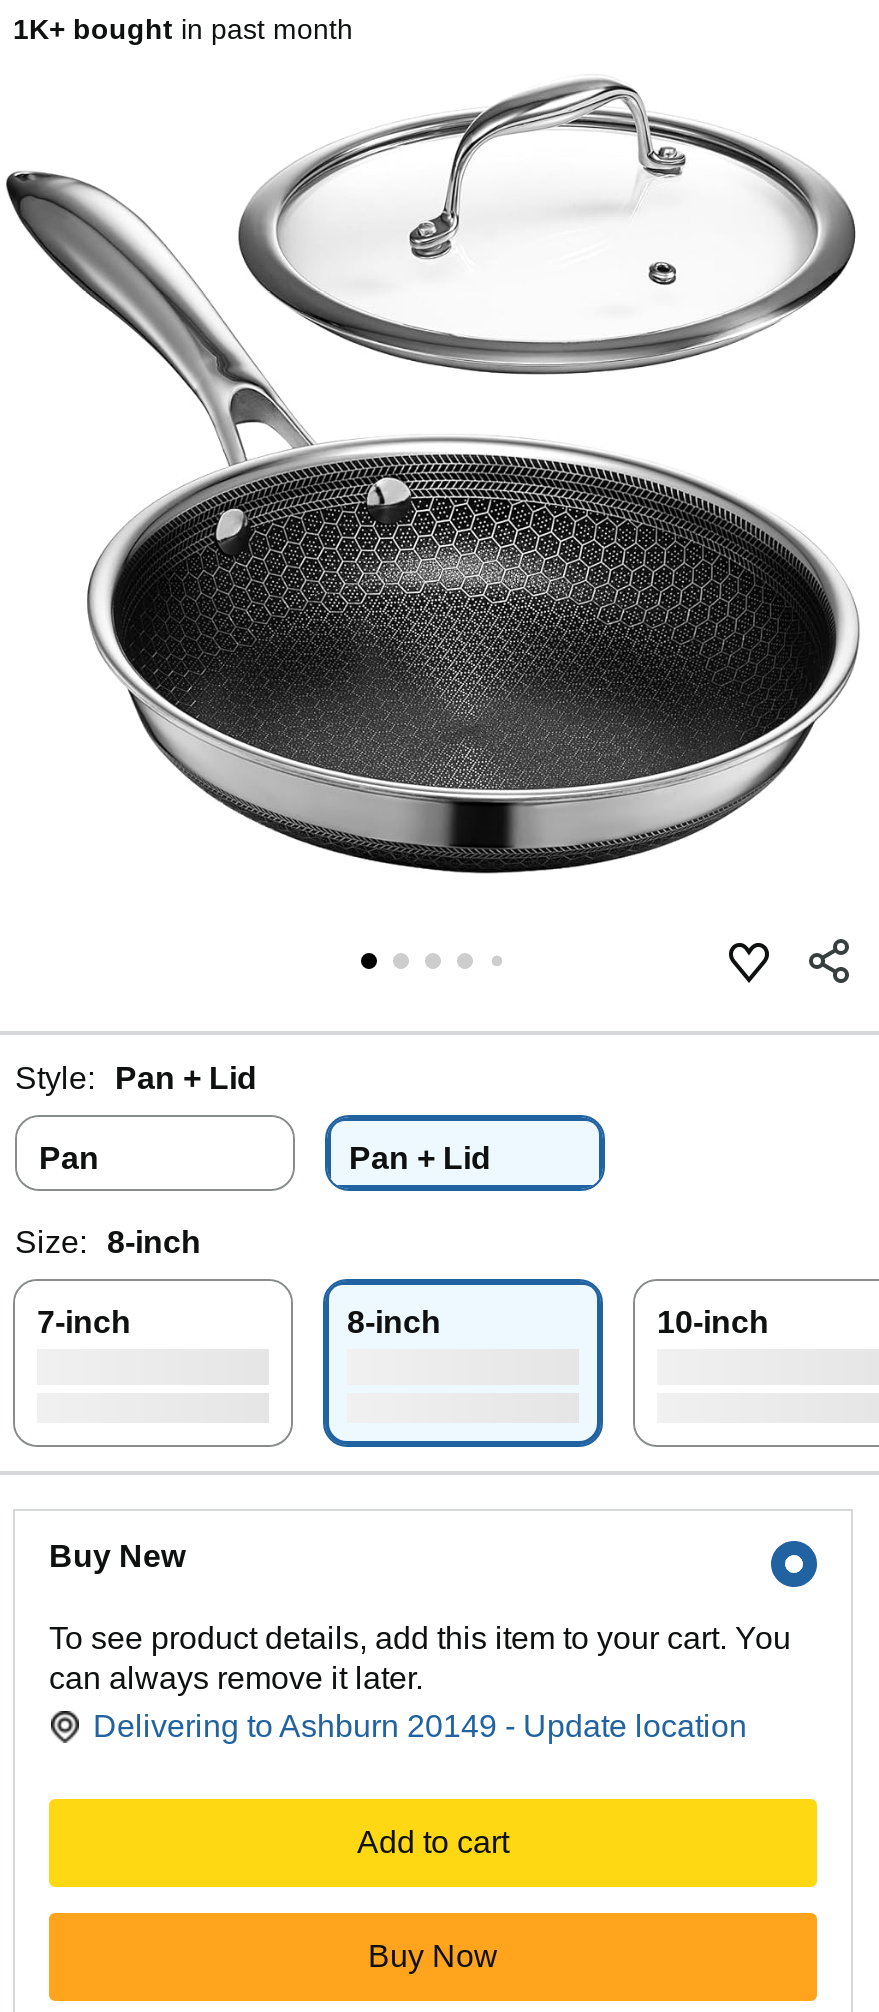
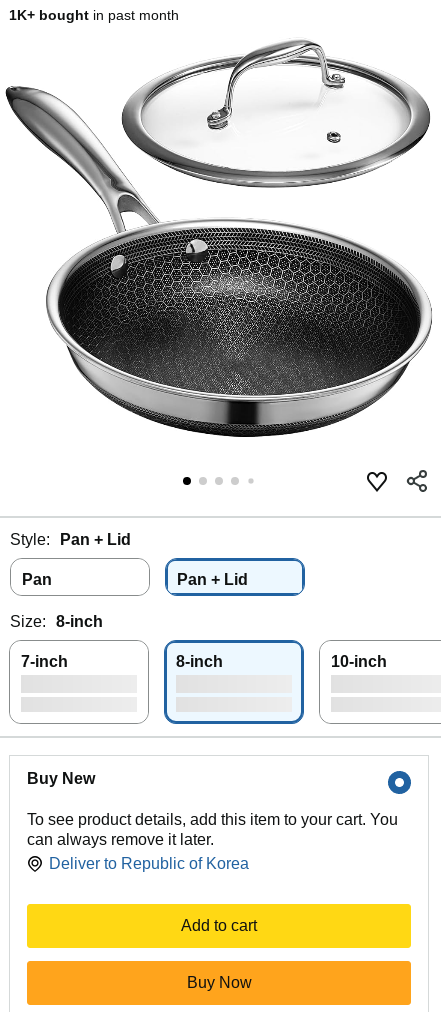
- Delivering to Ashburn 20149 - Update location
+ Deliver to Republic of Korea
